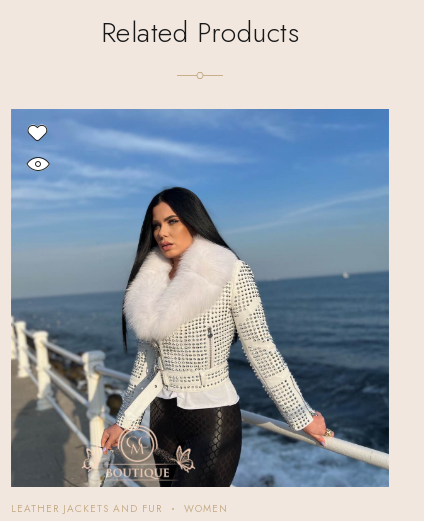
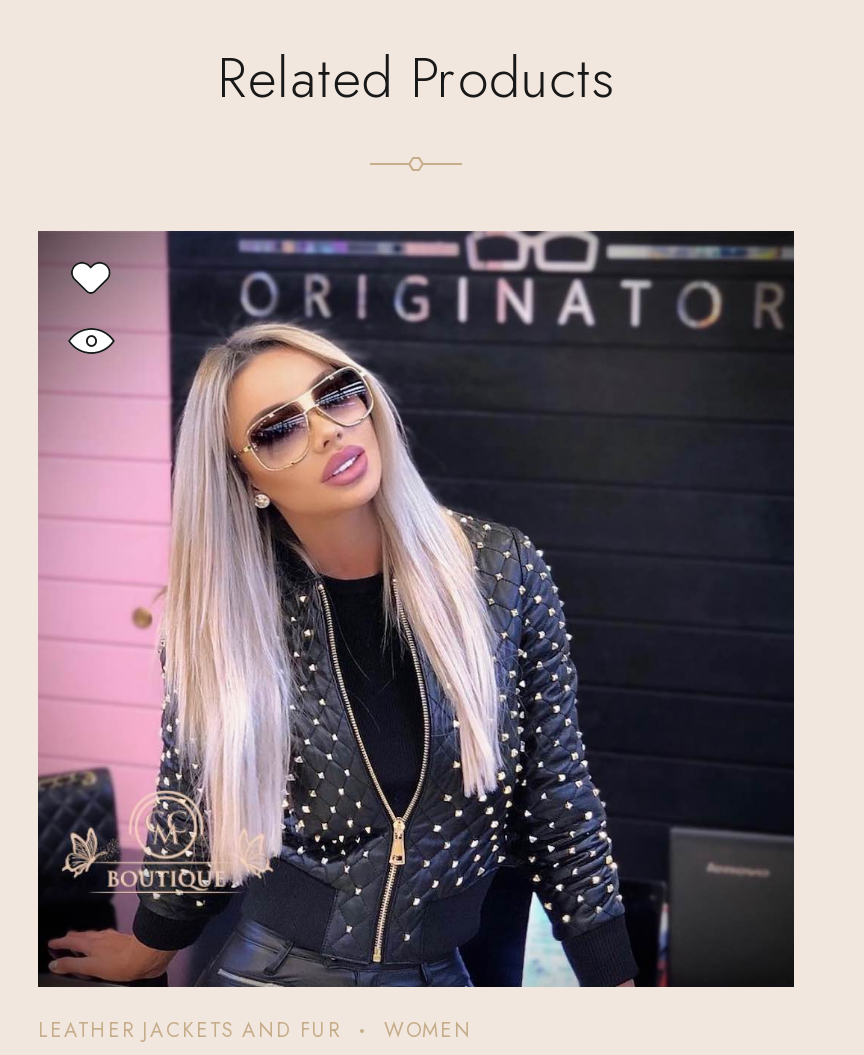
- [image]
+ [image]
